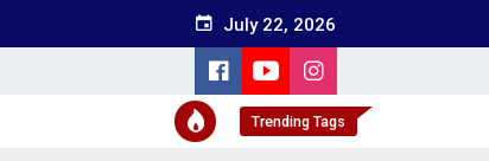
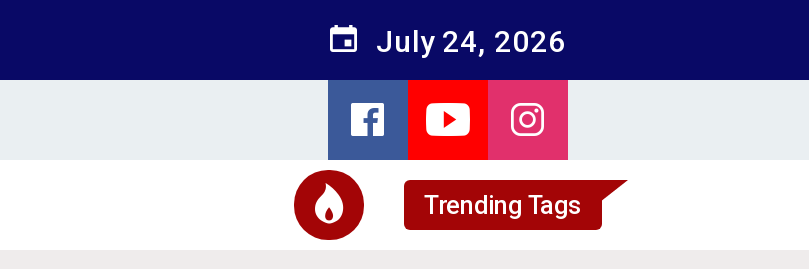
- July 22, 2026
+ July 24, 2026
